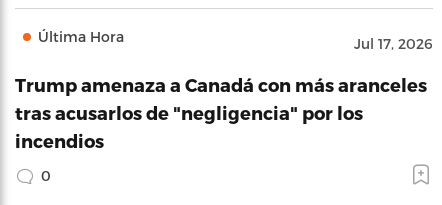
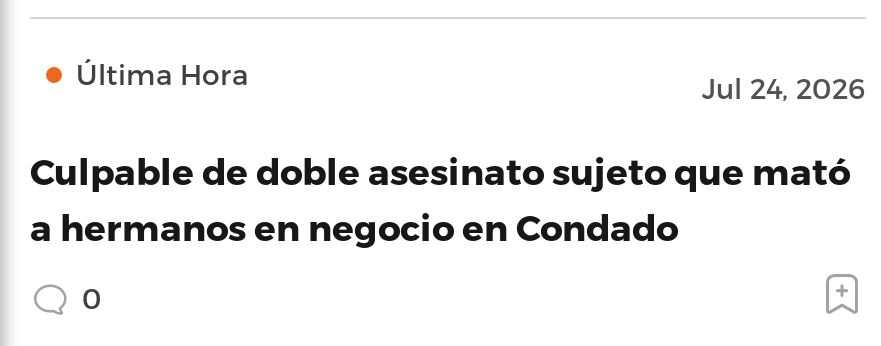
- Jul 17, 2026
+ Jul 24, 2026

- Trump amenaza a Canadá con más aranceles
- tras acusarlos de "negligencia" por los
- incendios
+ Culpable de doble asesinato sujeto que mató
+ a hermanos en negocio en Condado
